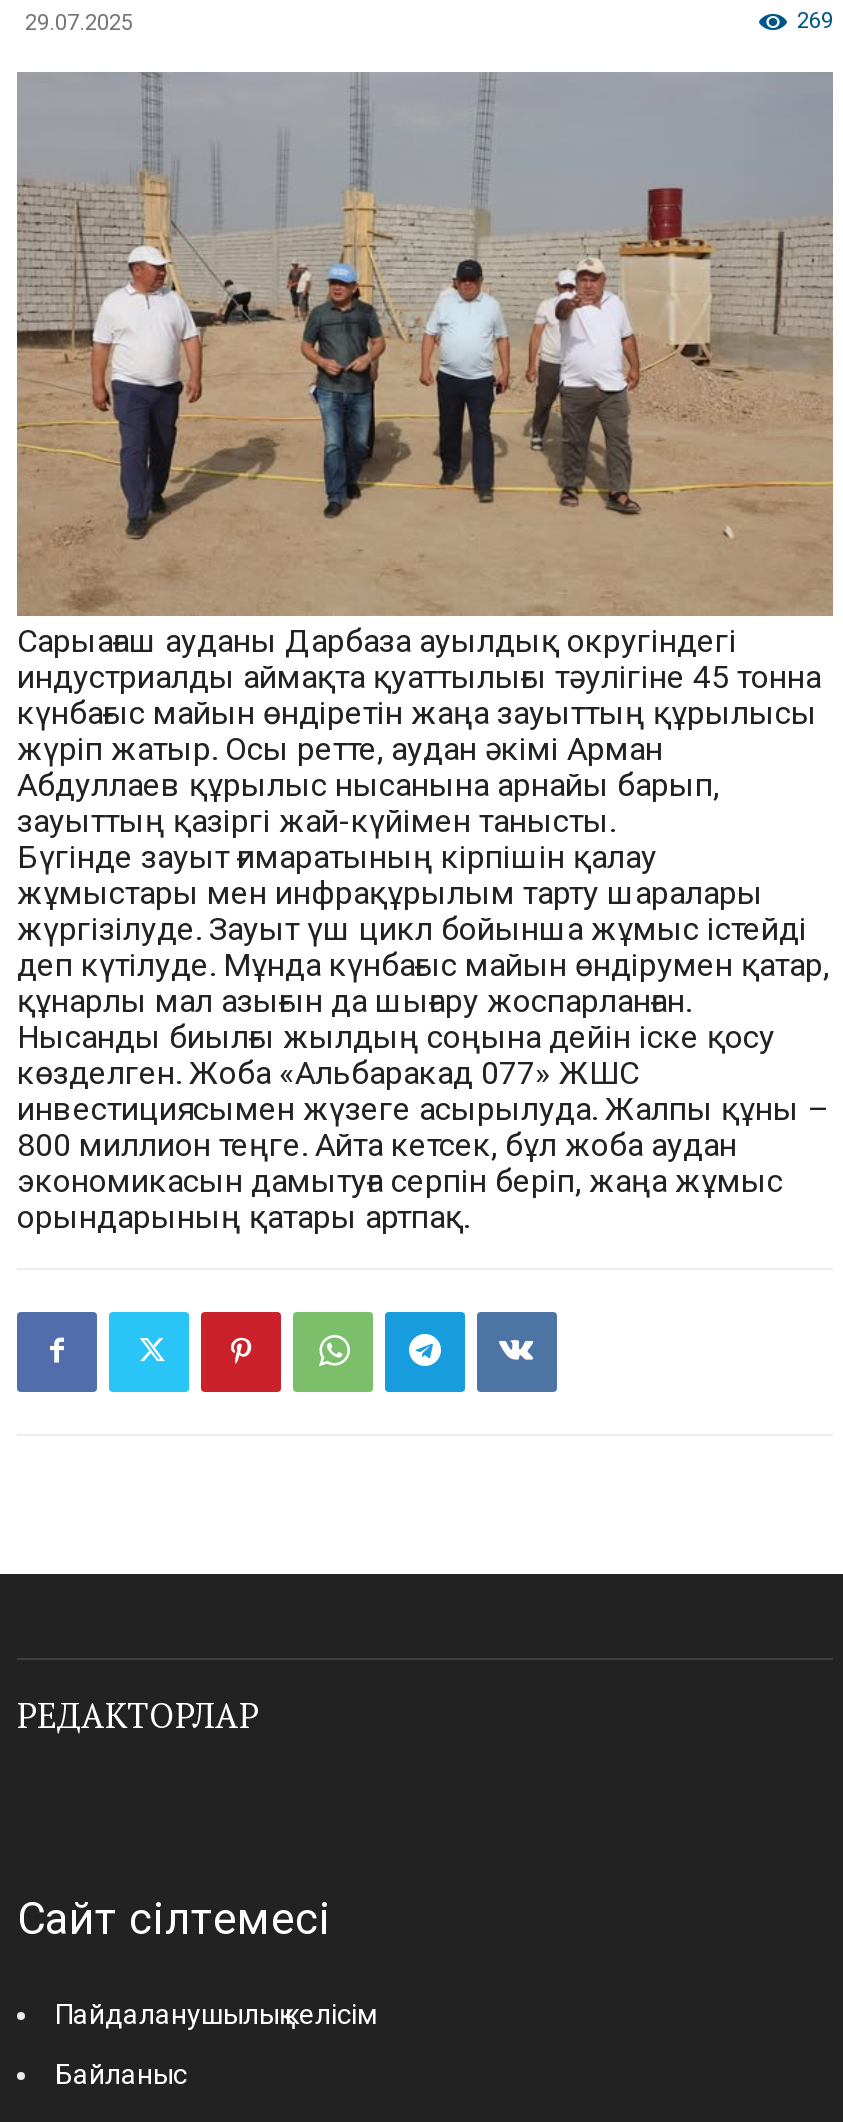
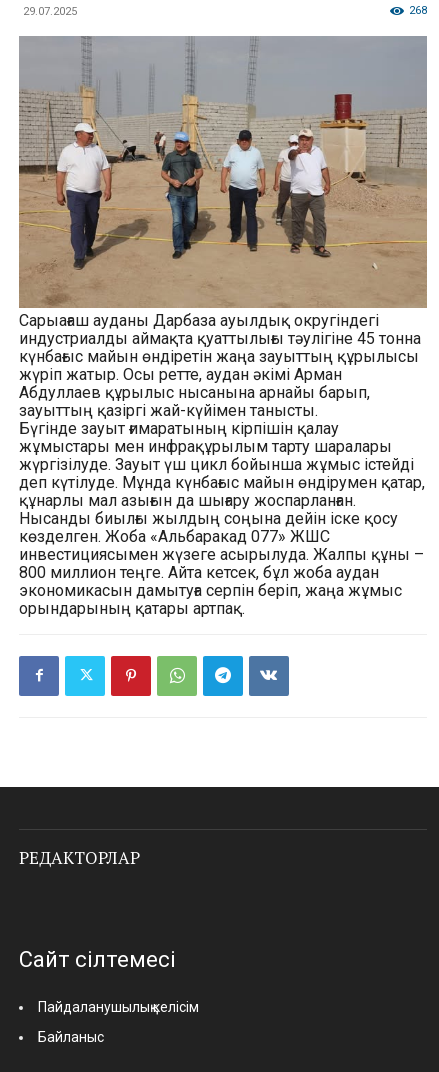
- 269
+ 268
